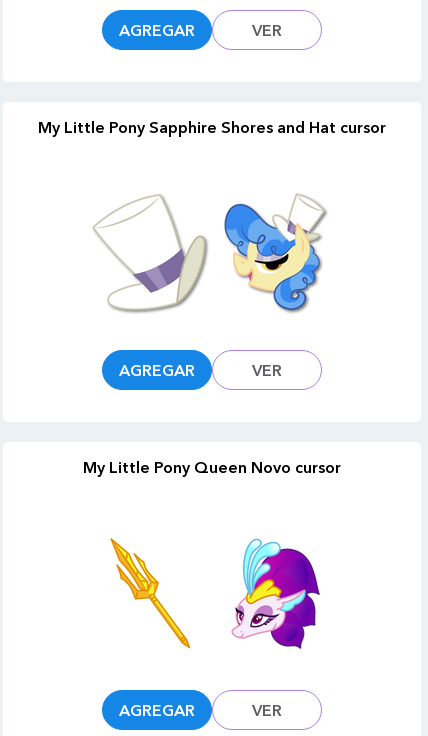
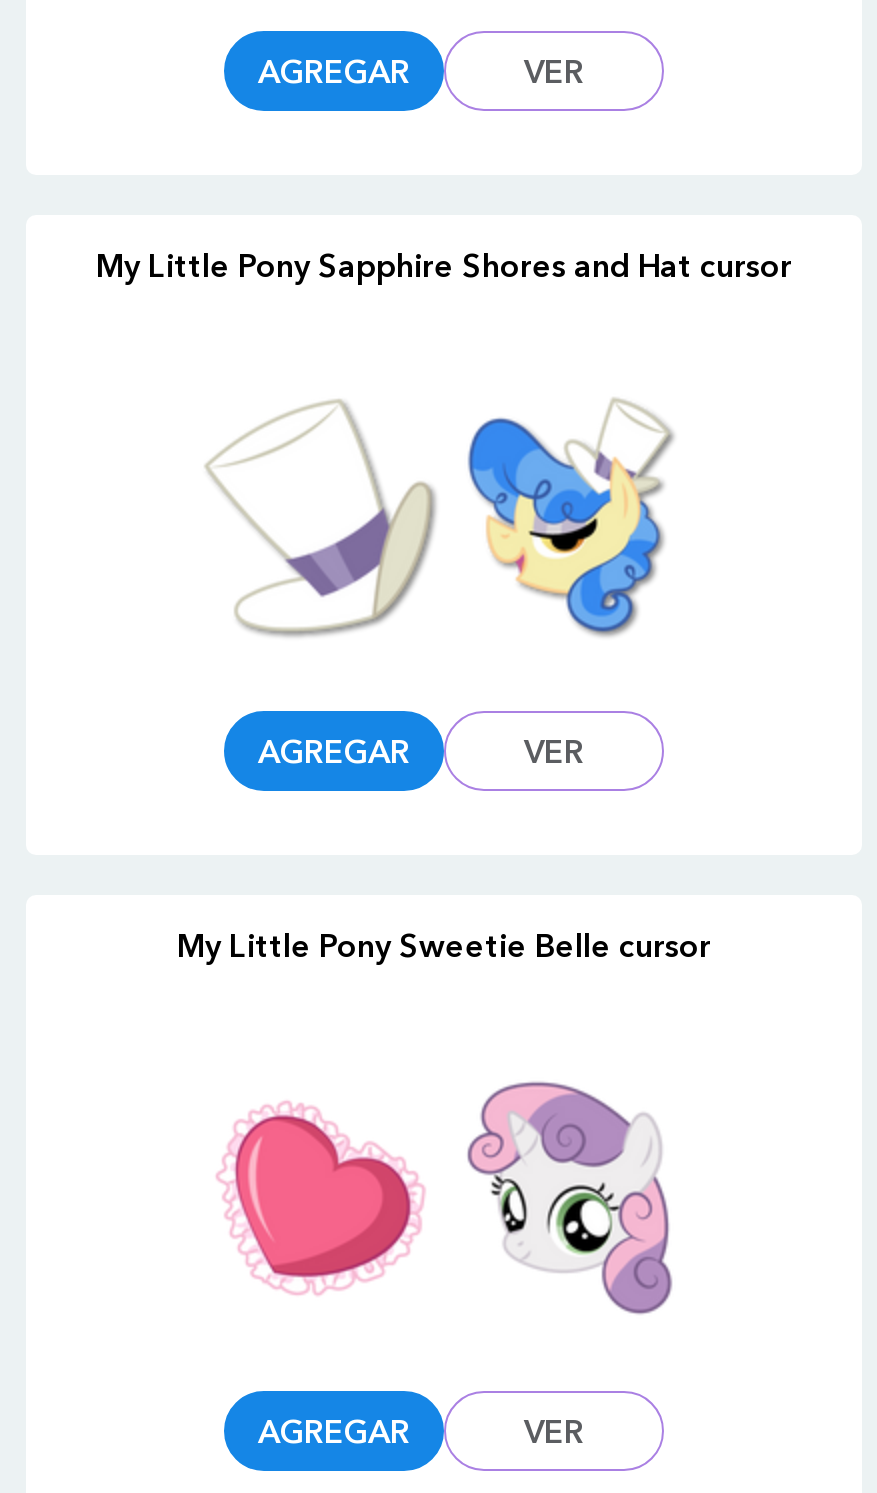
- My Little Pony Queen Novo cursor
+ My Little Pony Sweetie Belle cursor

- [image]
+ [image]

- [image]
+ [image]
